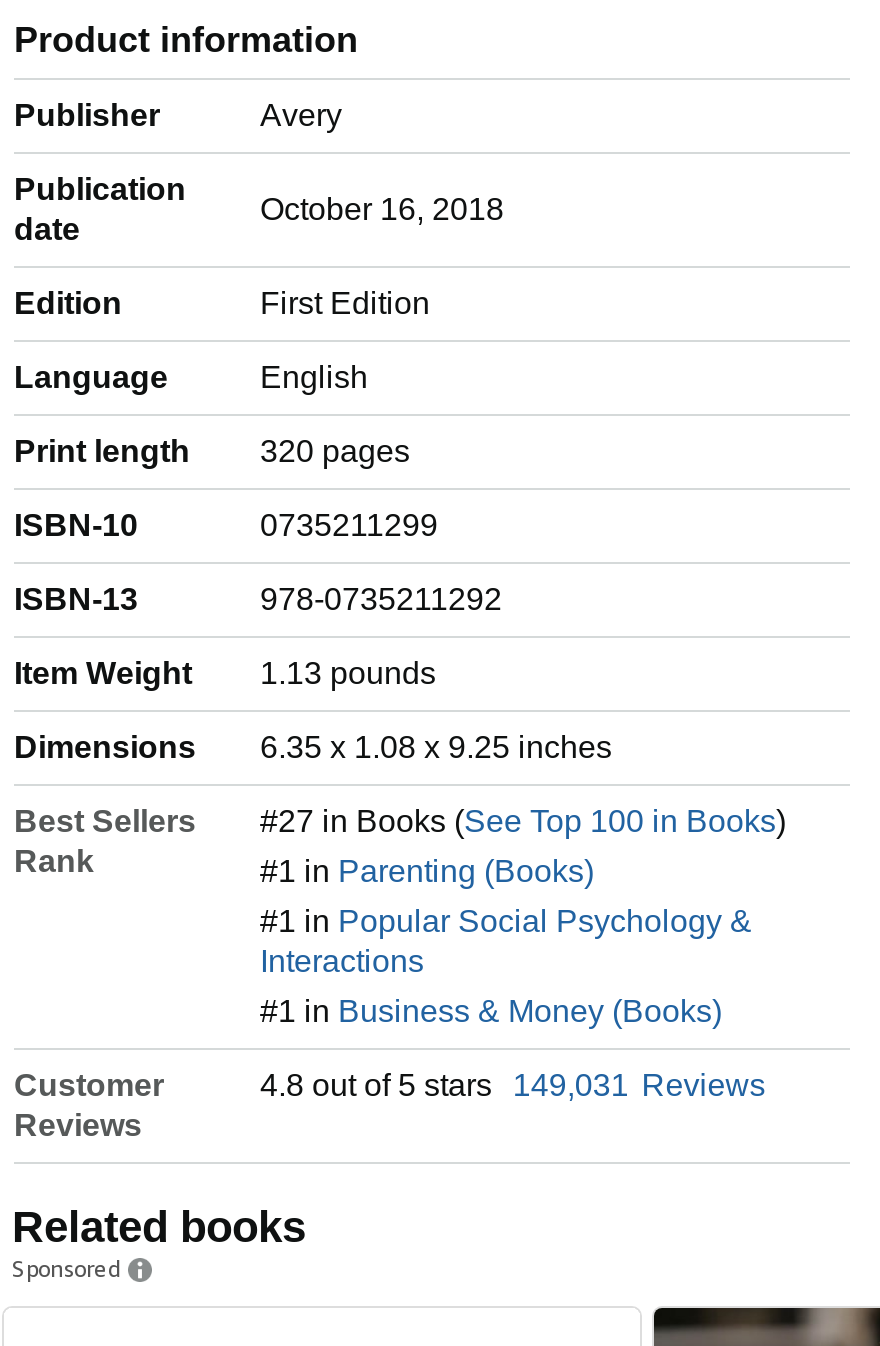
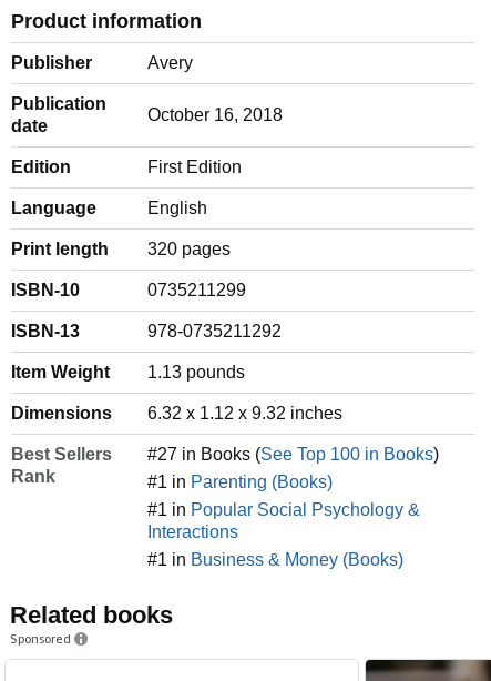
- Dimensions 6.35 x 1.08 x 9.25 inches
+ Dimensions 6.32 x 1.12 x 9.32 inches

- Customer
- Reviews

- 4.8 out of 5 stars 149,031 Reviews
